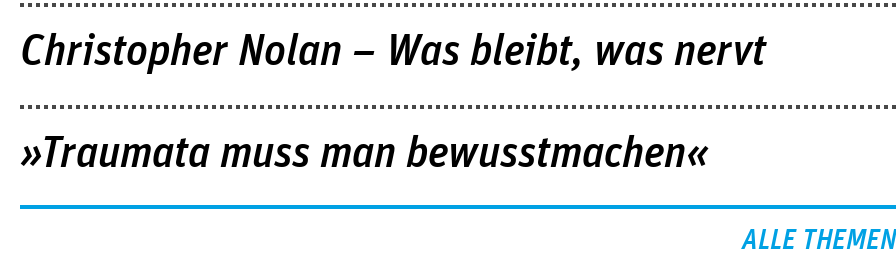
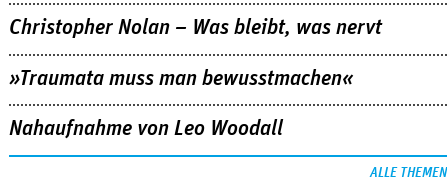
+ Nahaufnahme von Leo Woodall
